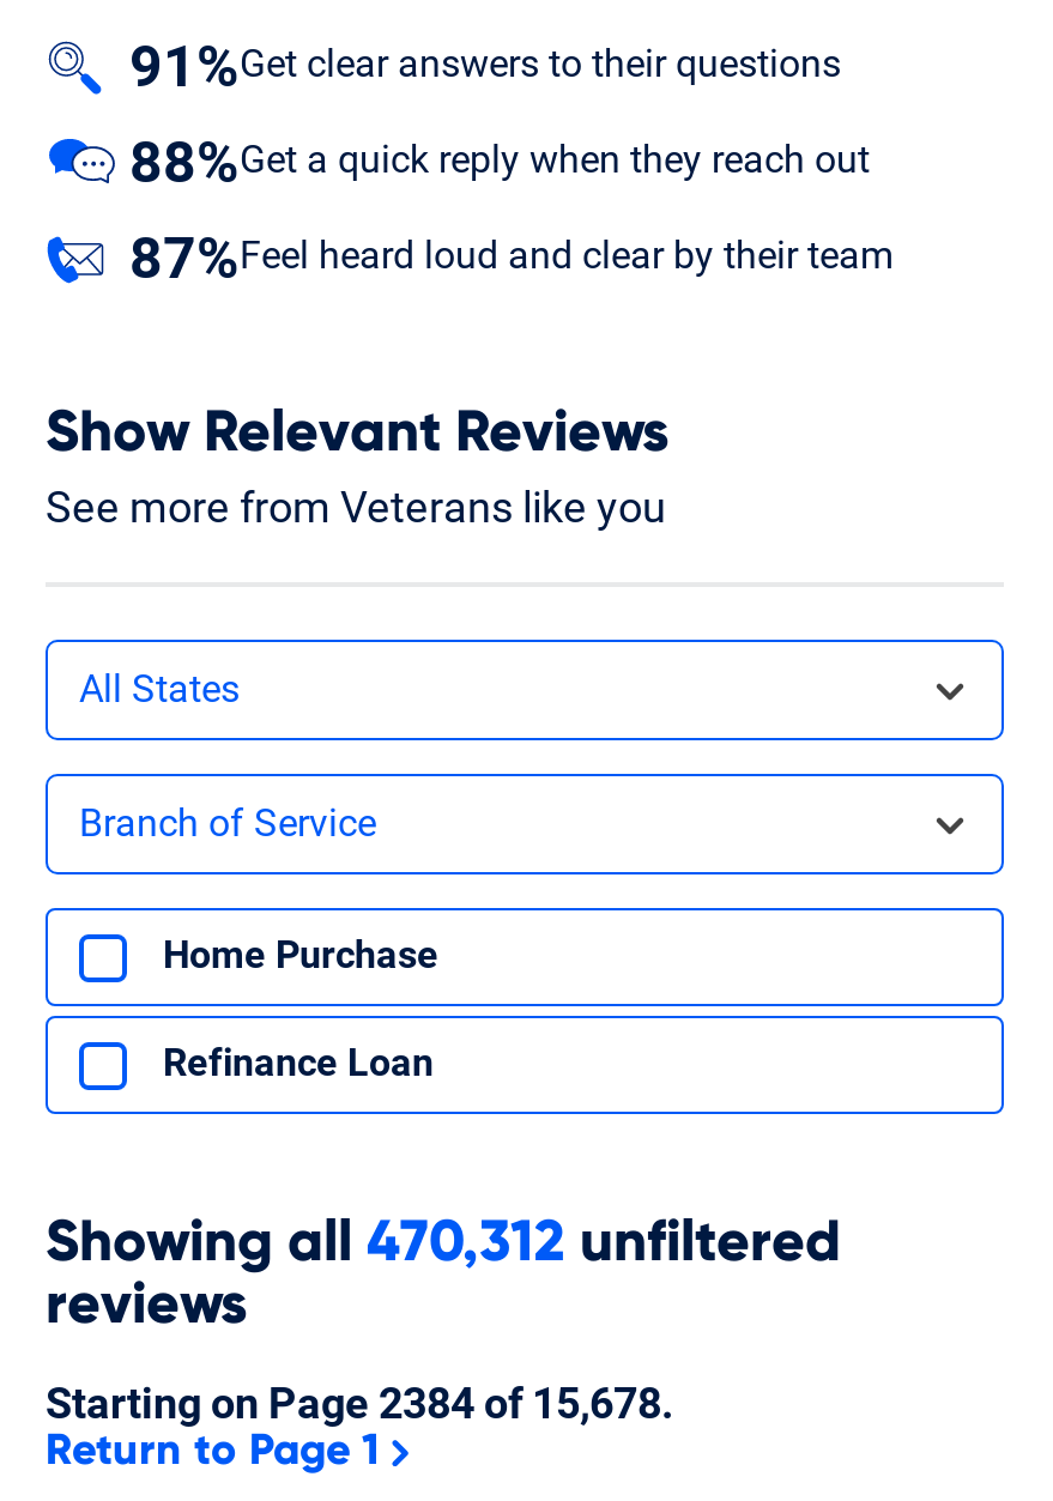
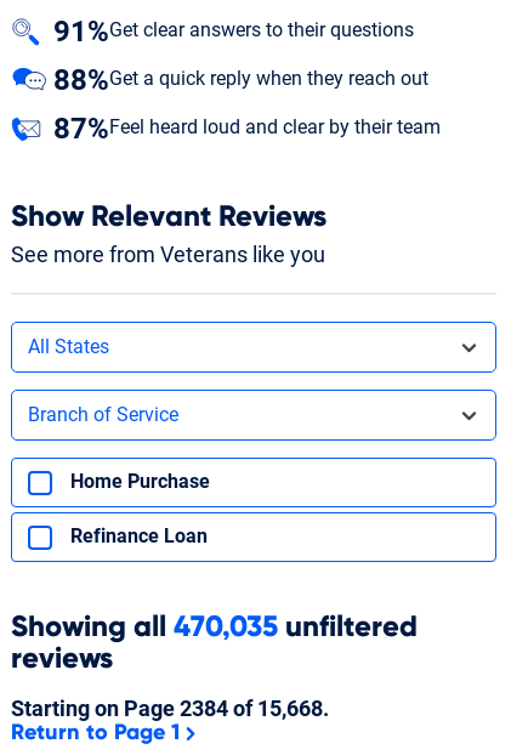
- Showing all 470,312 unfiltered
+ Showing all 470,035 unfiltered

- Starting on Page 2384 of 15,678.
+ Starting on Page 2384 of 15,668.
